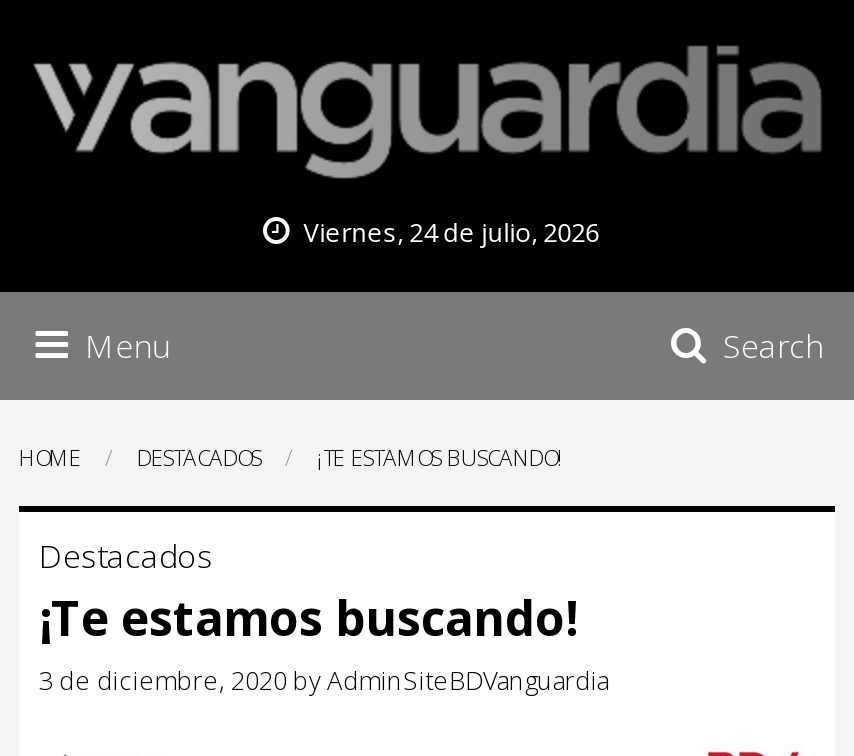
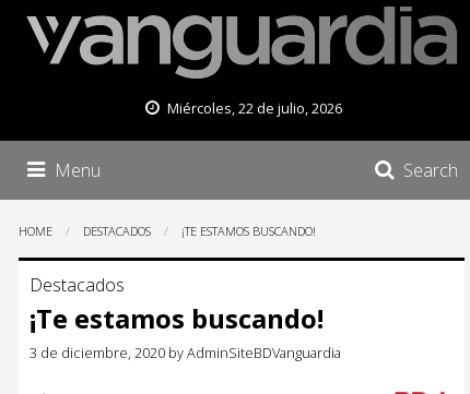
- Viernes, 24 de julio, 2026
+ Miércoles, 22 de julio, 2026
